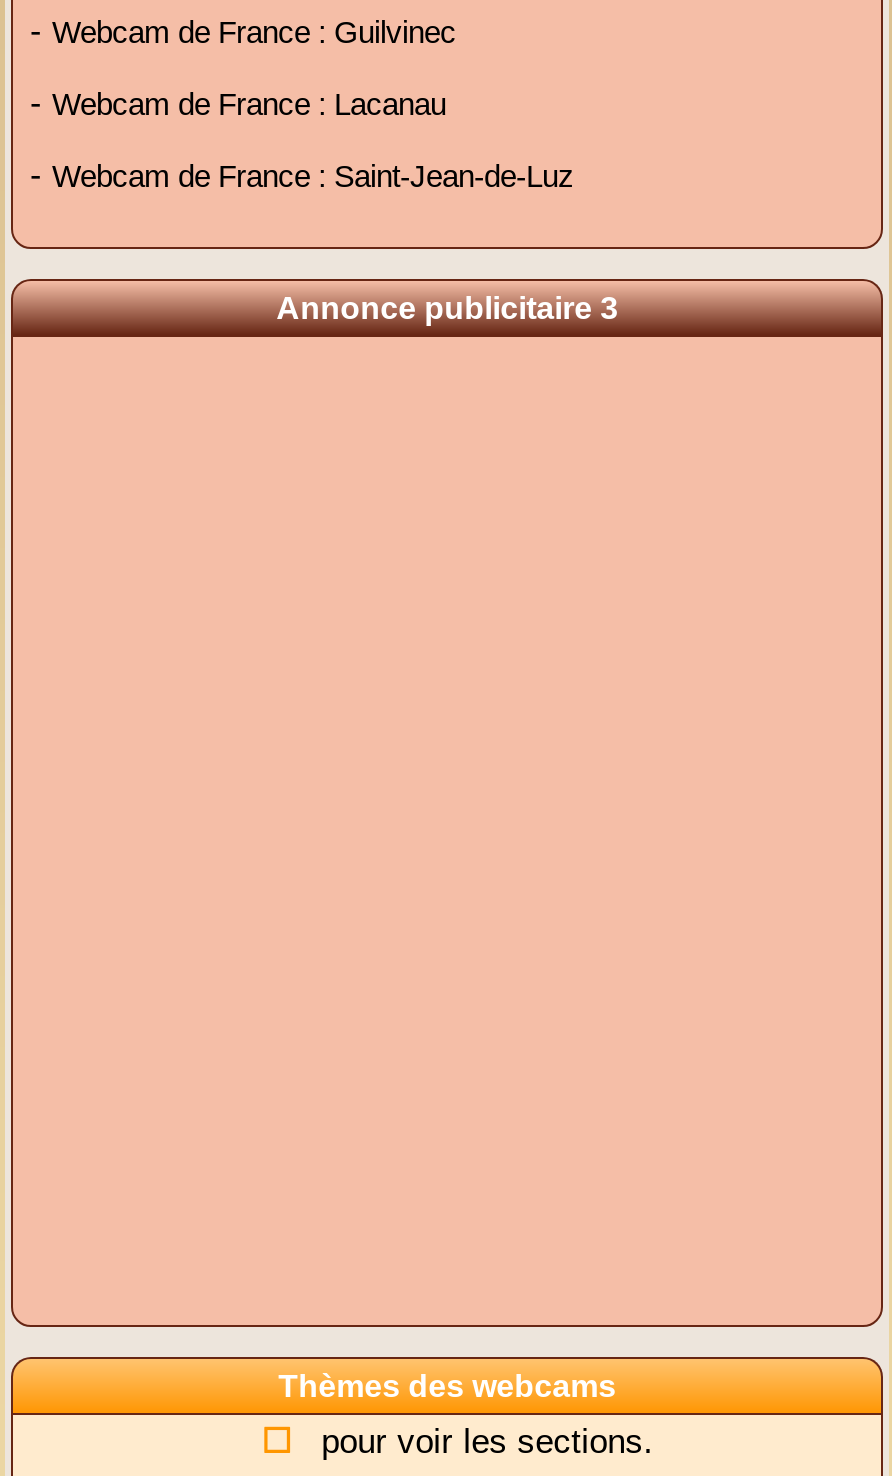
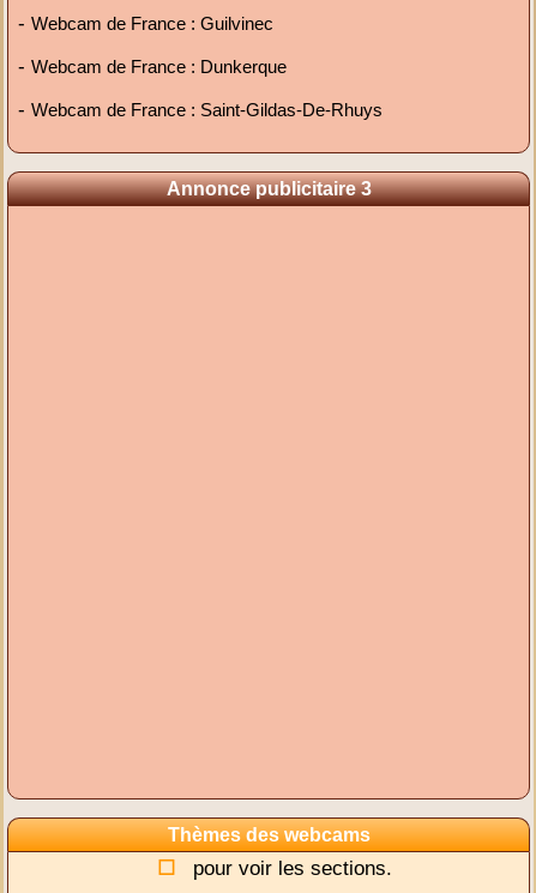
- - Webcam de France : Lacanau
+ - Webcam de France : Dunkerque

- - Webcam de France : Saint-Jean-de-Luz
+ - Webcam de France : Saint-Gildas-De-Rhuys
